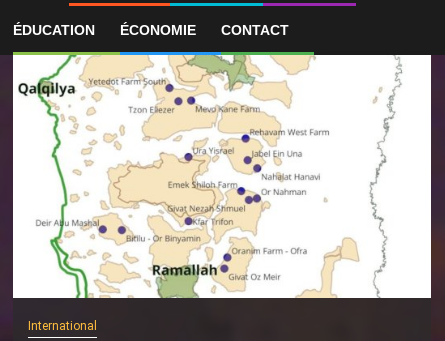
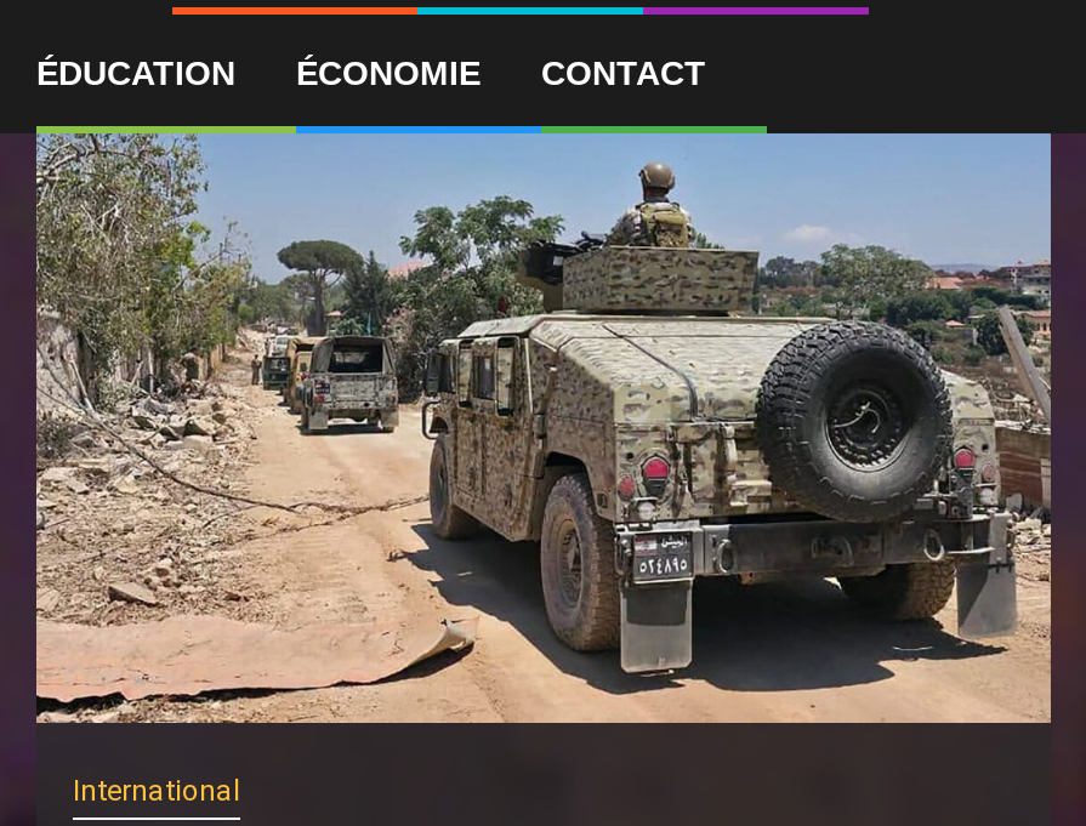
- [image]
+ [image]
